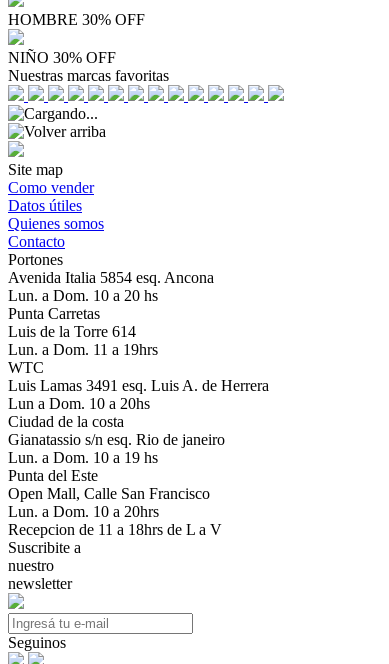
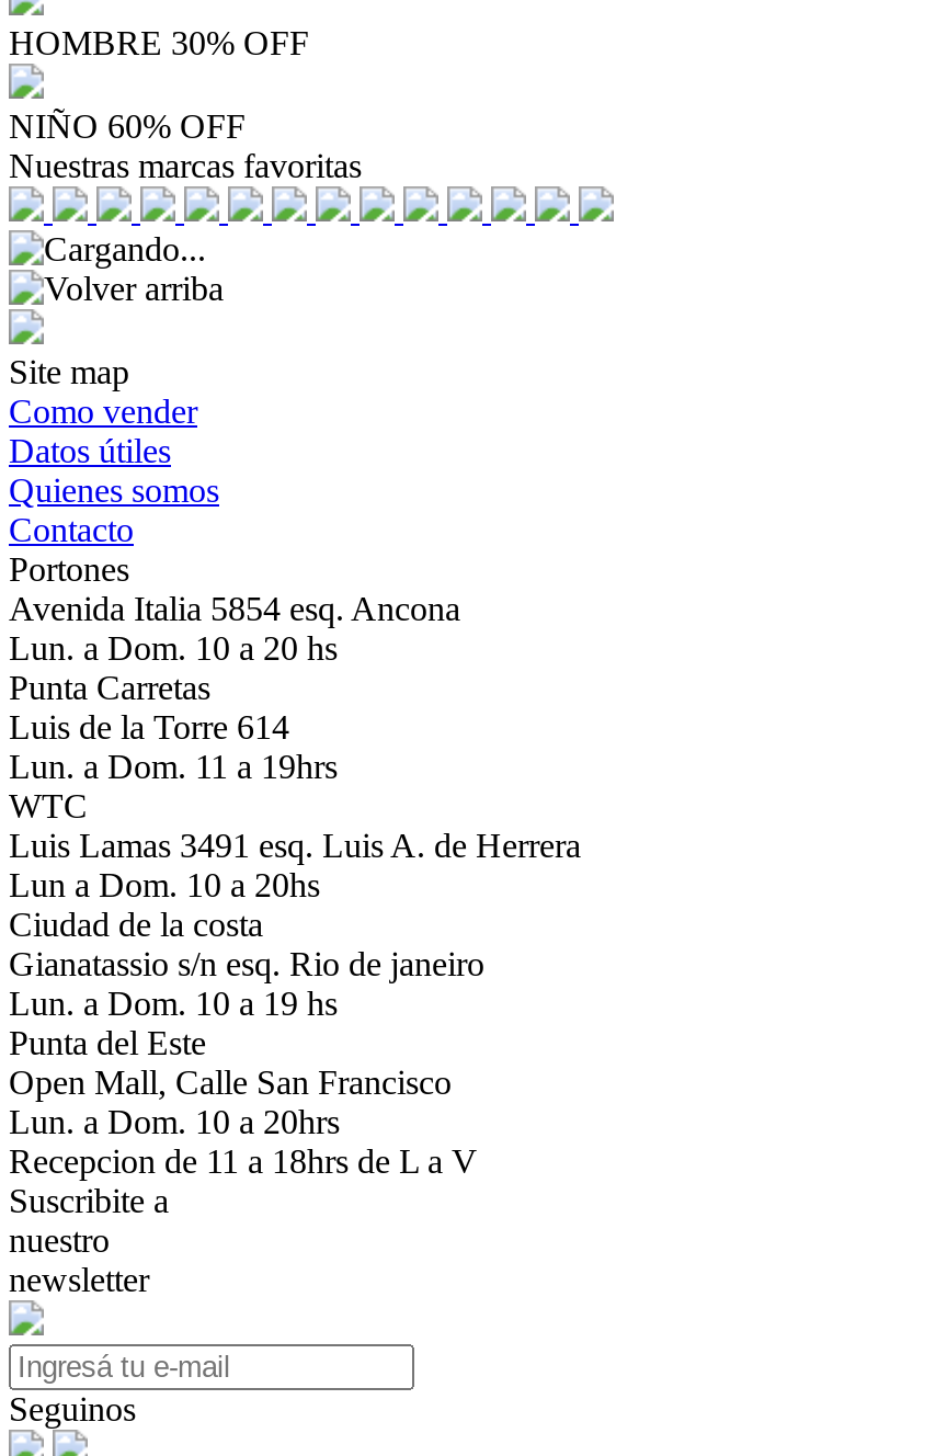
- NIÑO 30% OFF
+ NIÑO 60% OFF
